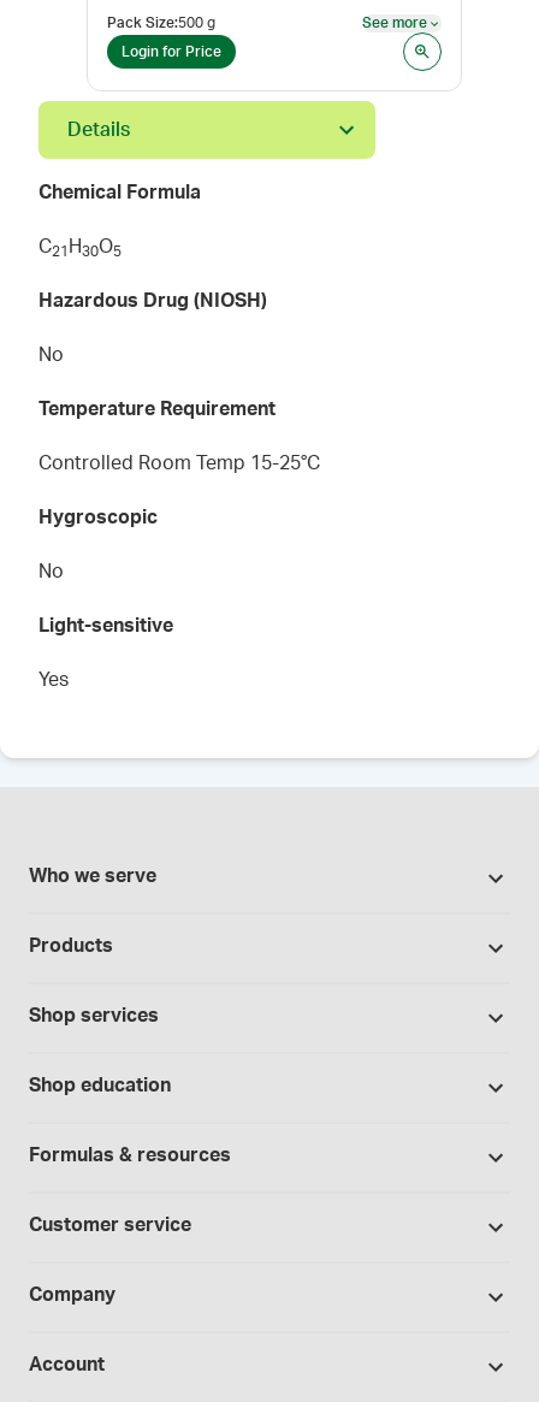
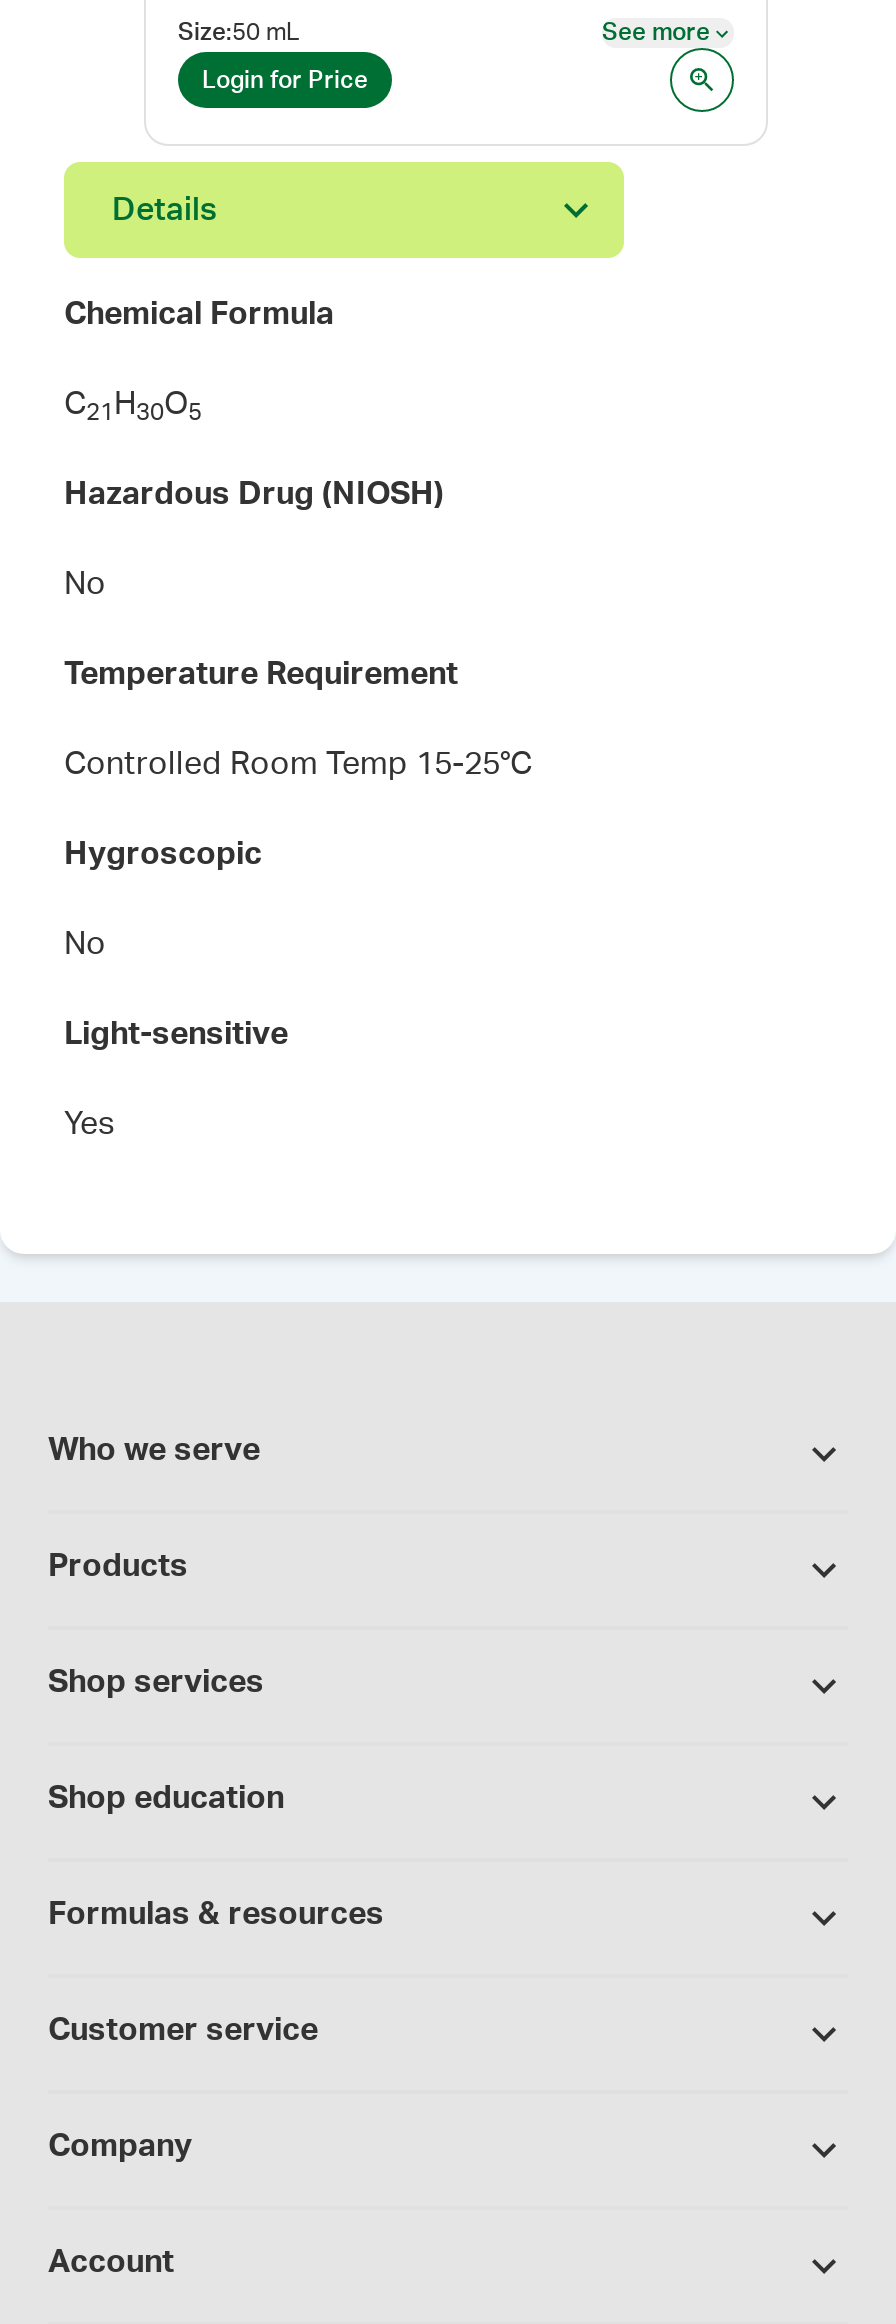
- Pack Size:500 g
+ Size:50 mL
